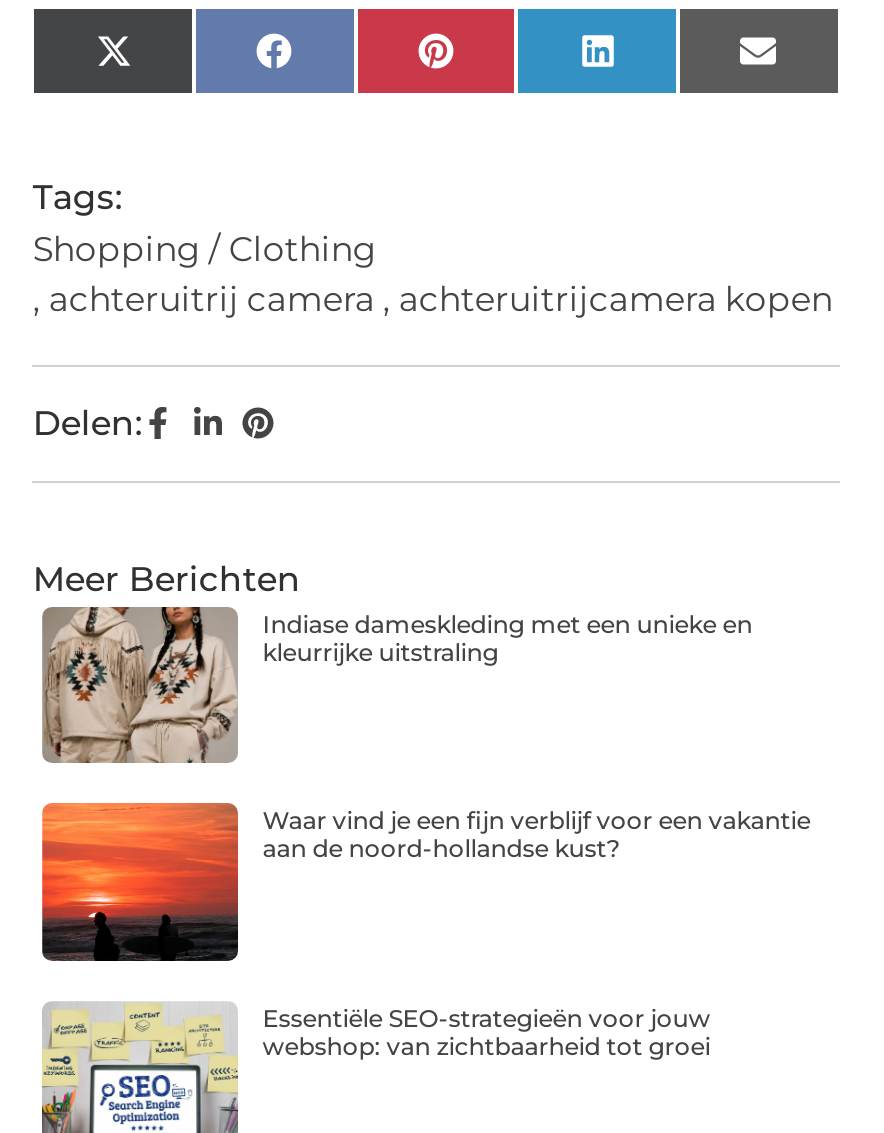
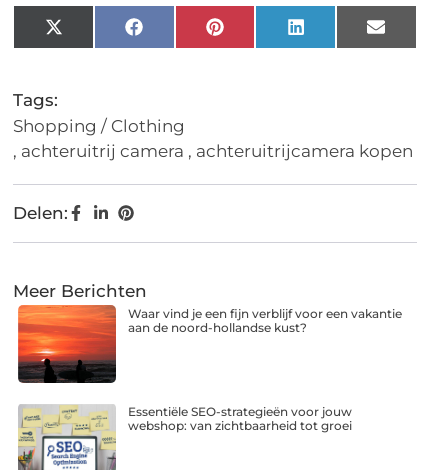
- [image]
- Indiase dameskleding met een unieke en
- kleurrijke uitstraling
